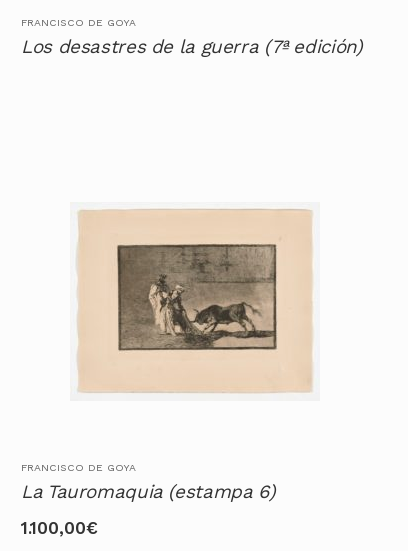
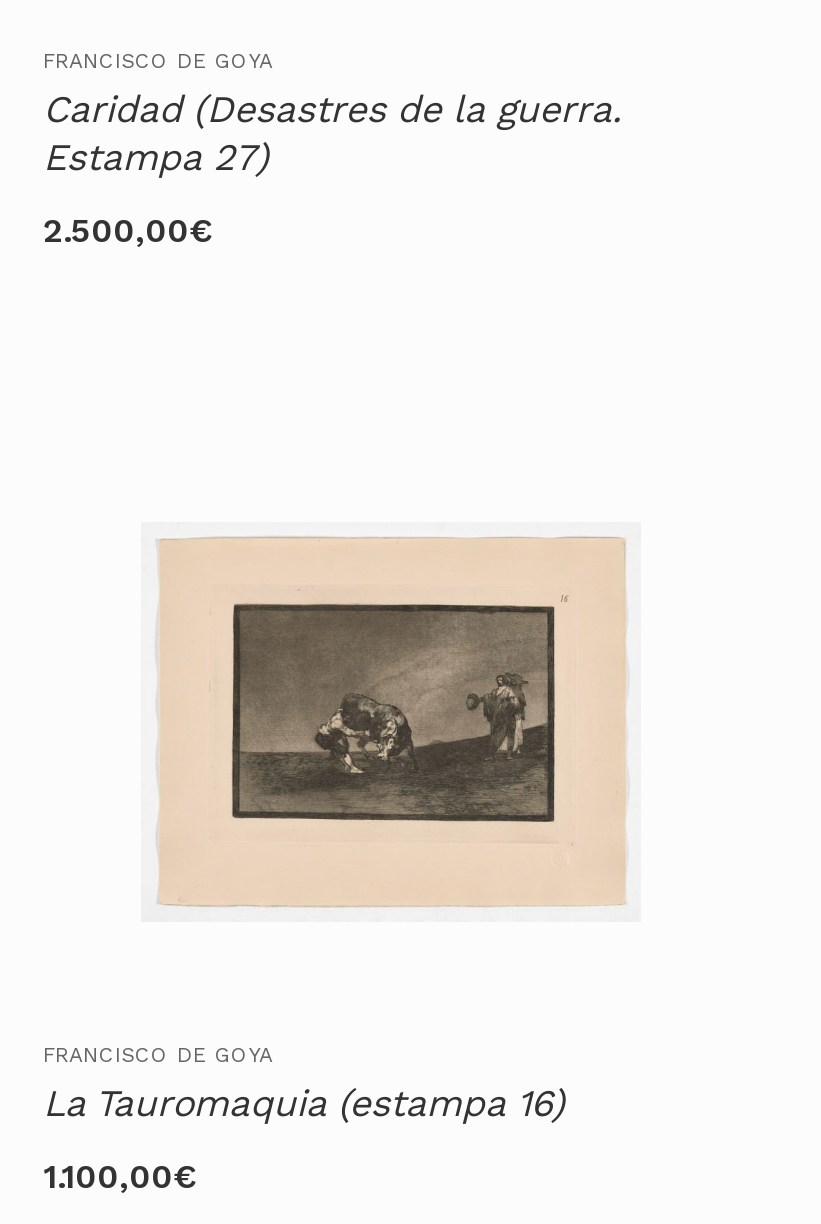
- Los desastres de la guerra (7ª edición)
+ Caridad (Desastres de la guerra.
+ Estampa 27)
+ 2.500,00€

- [image]
+ [image]

- La Tauromaquia (estampa 6)
+ La Tauromaquia (estampa 16)
